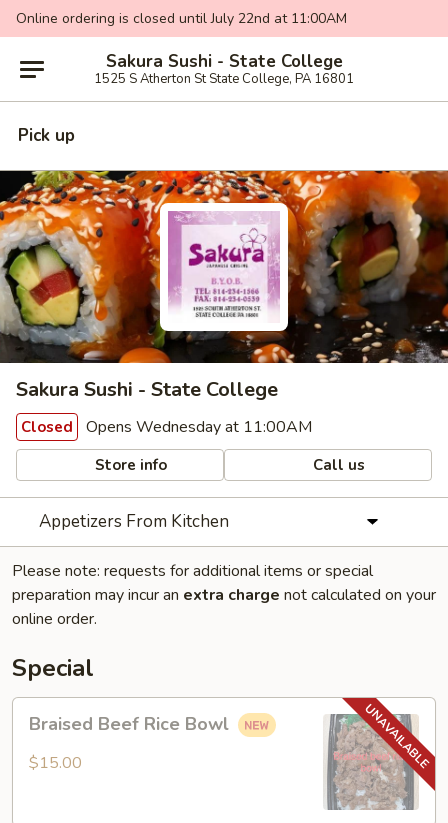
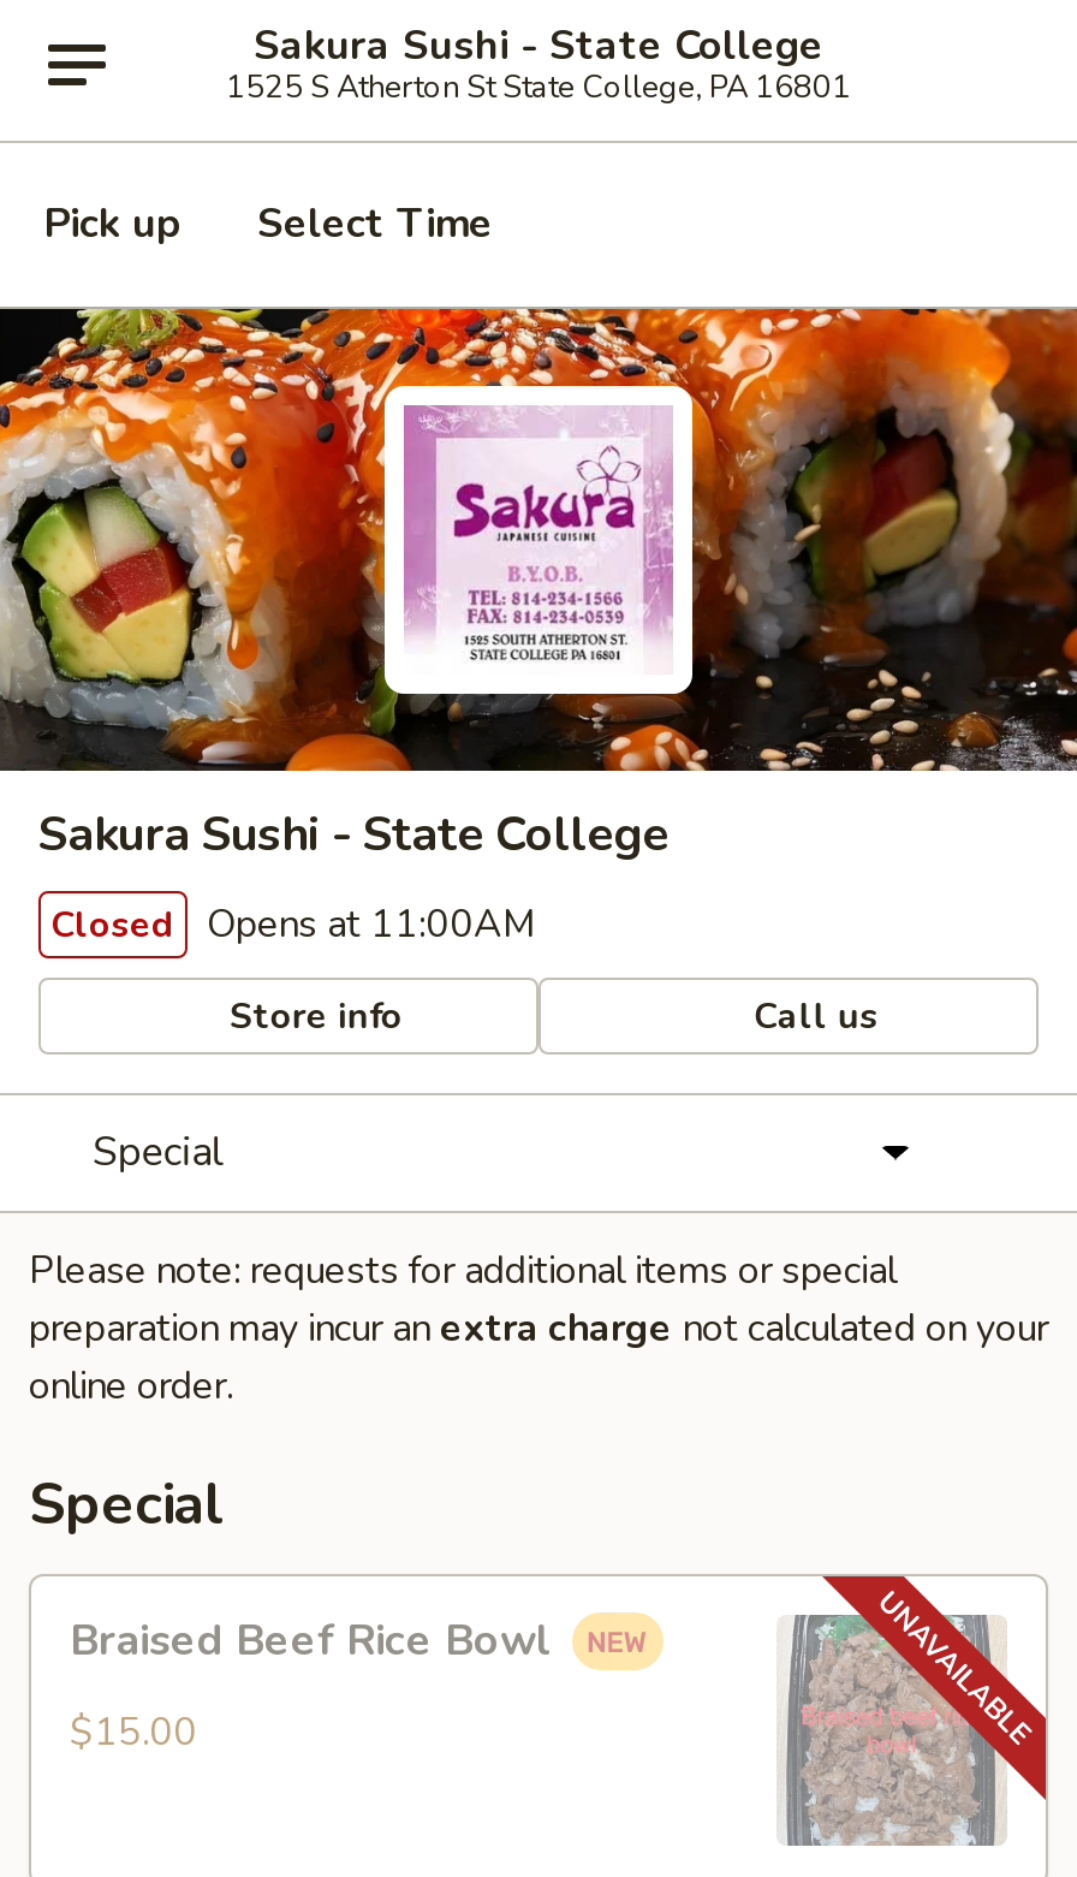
- Online ordering is closed until July 22nd at 11:00AM

+ Select Time

- Closed Opens Wednesday at 11:00AM
+ Closed Opens at 11:00AM

- Appetizers From Kitchen
+ Special
